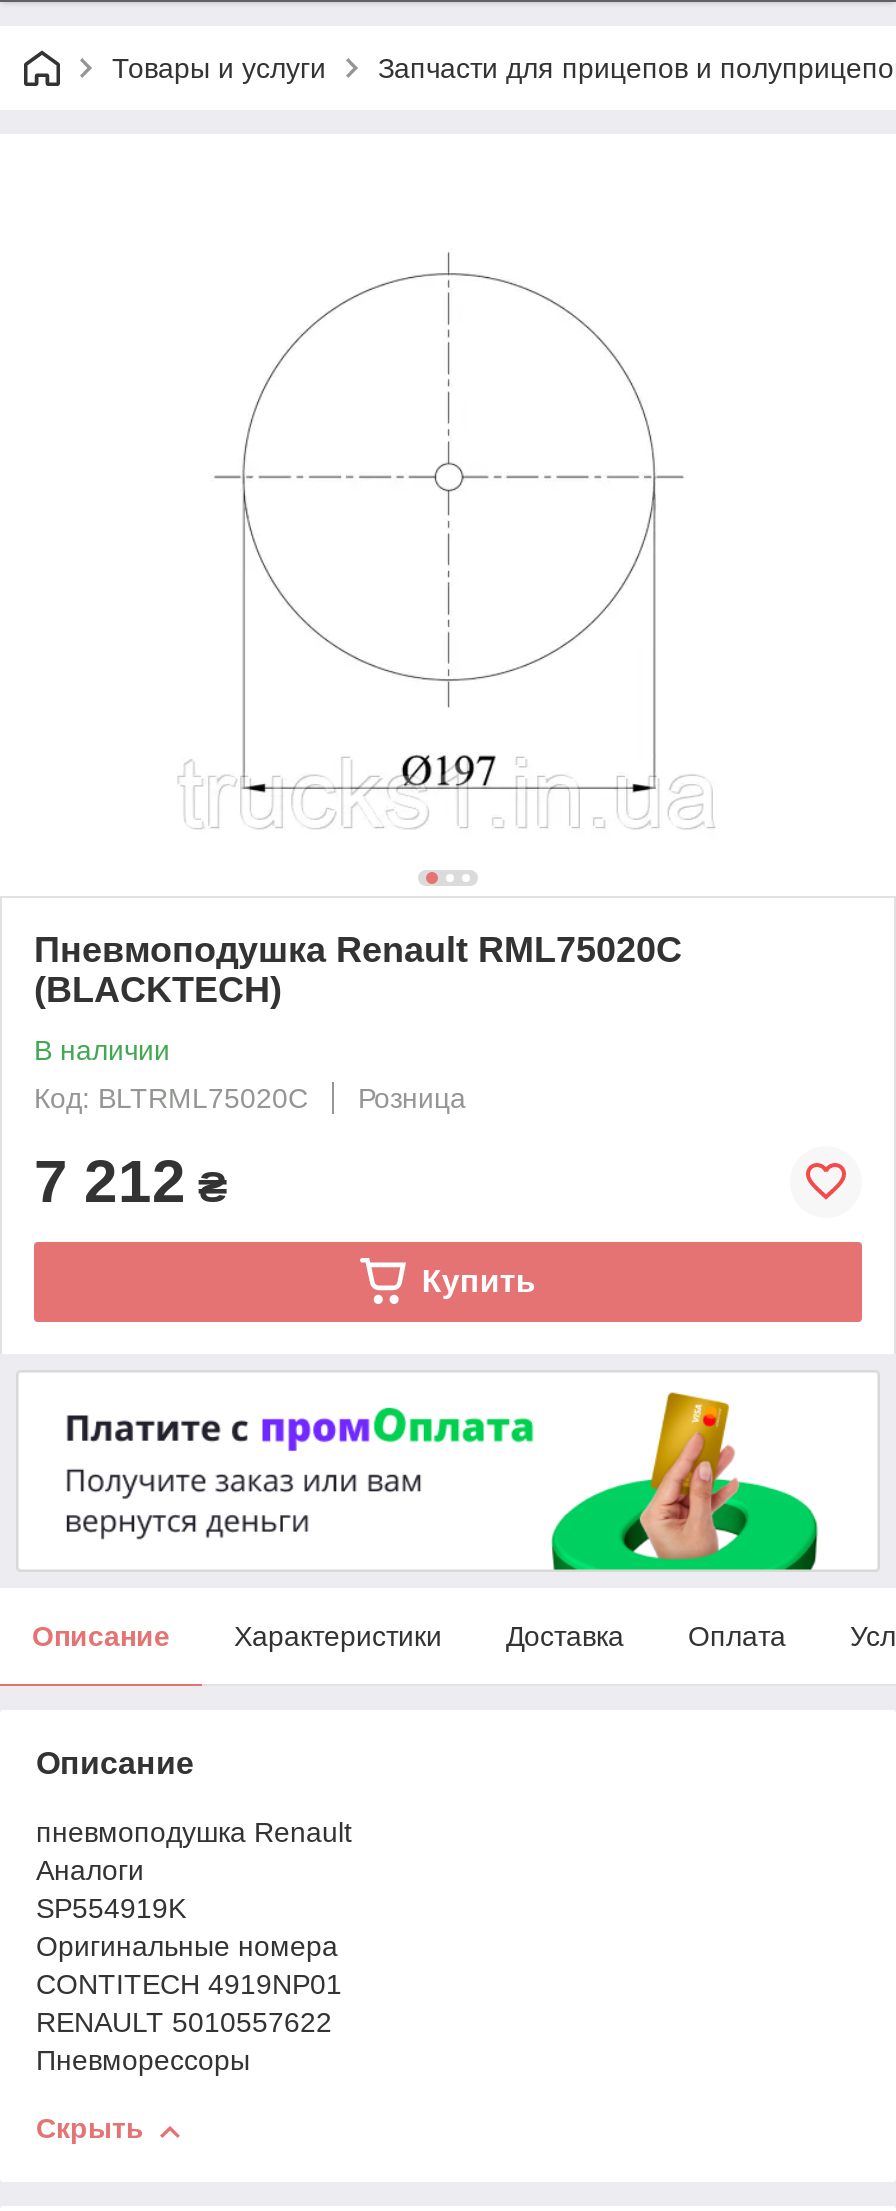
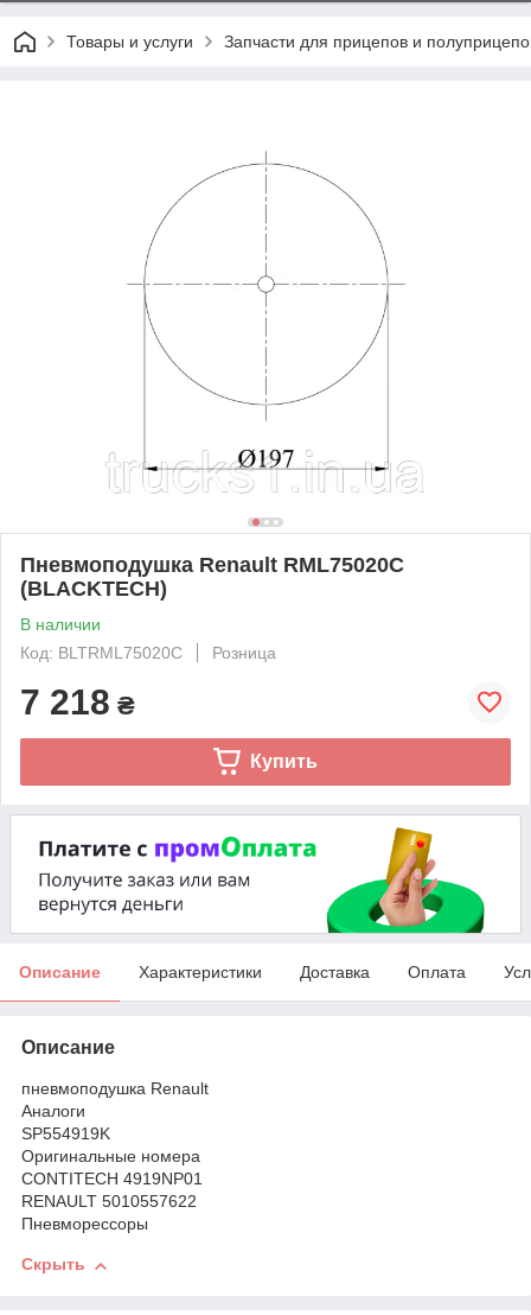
- 7 212 ₴
+ 7 218 ₴
